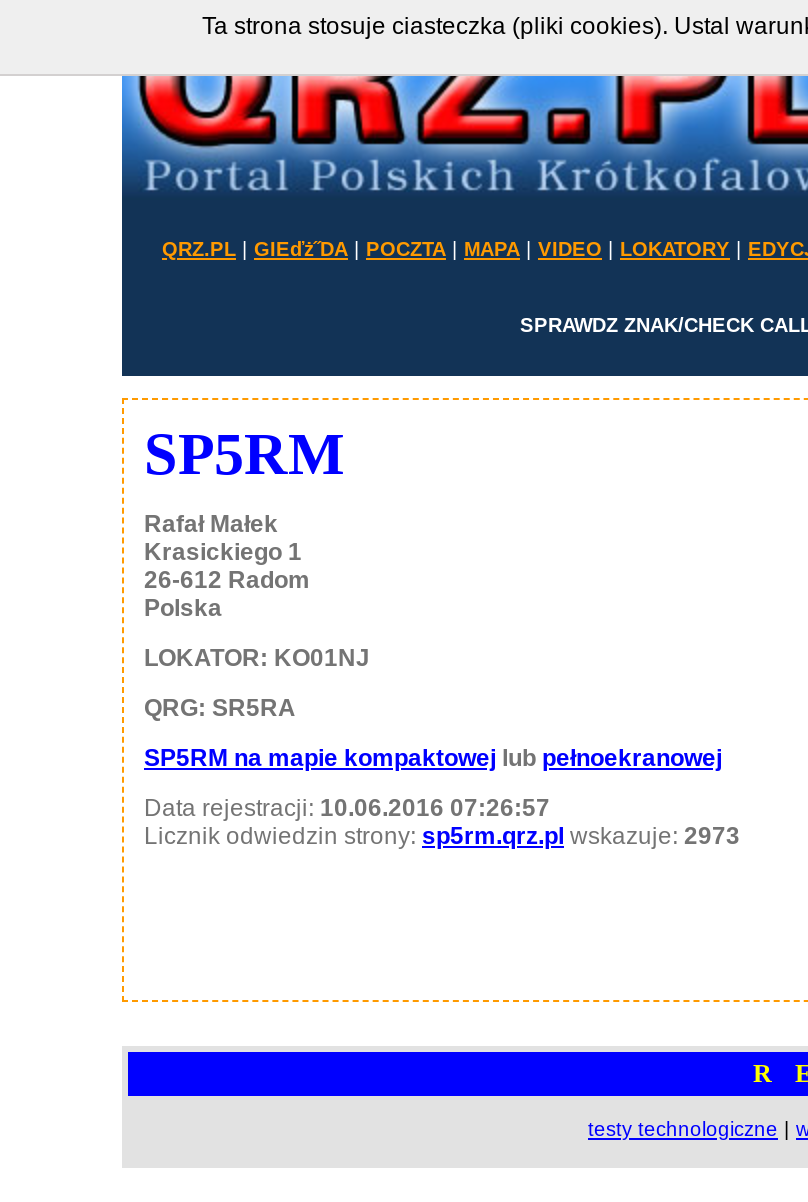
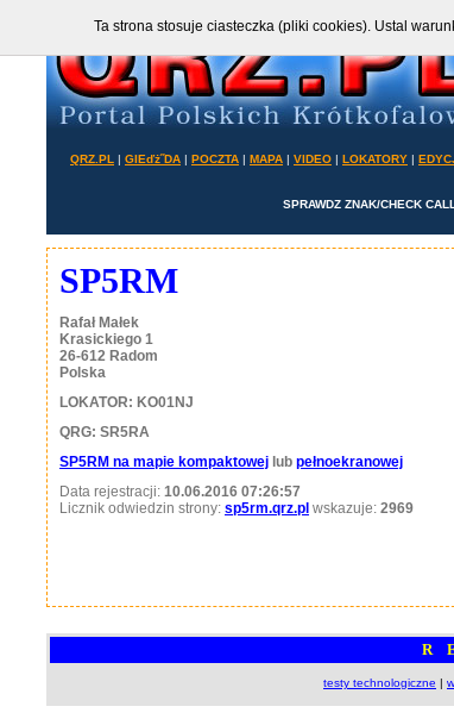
- Licznik odwiedzin strony: sp5rm.qrz.pl wskazuje: 2973
+ Licznik odwiedzin strony: sp5rm.qrz.pl wskazuje: 2969
